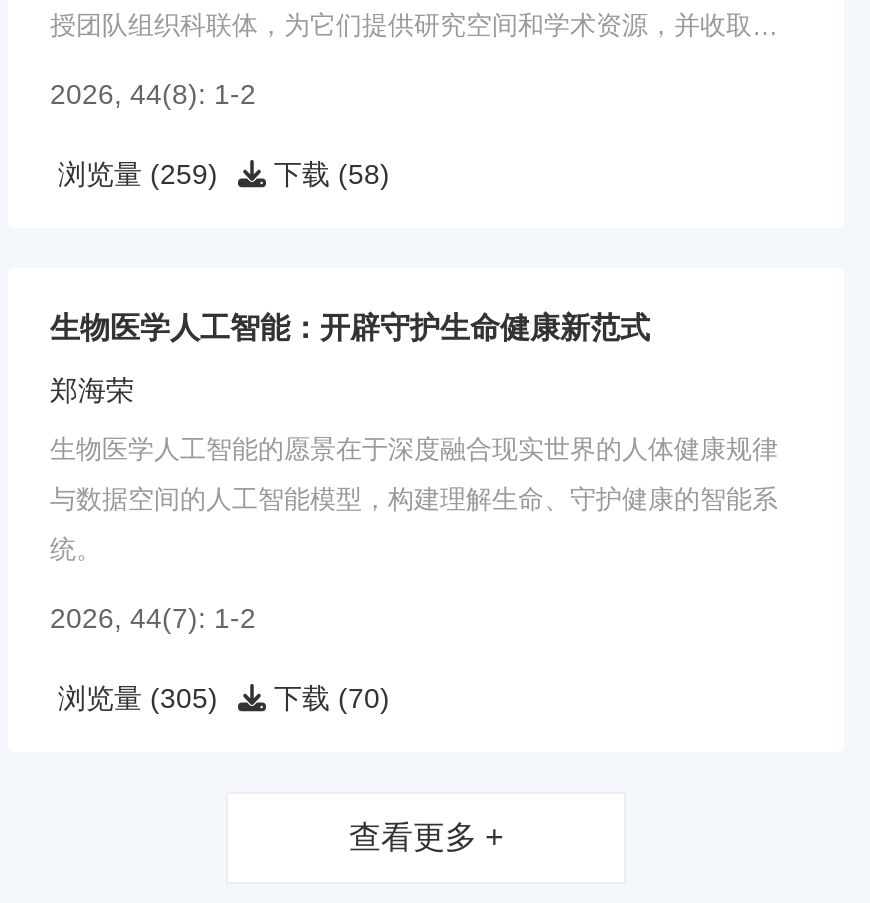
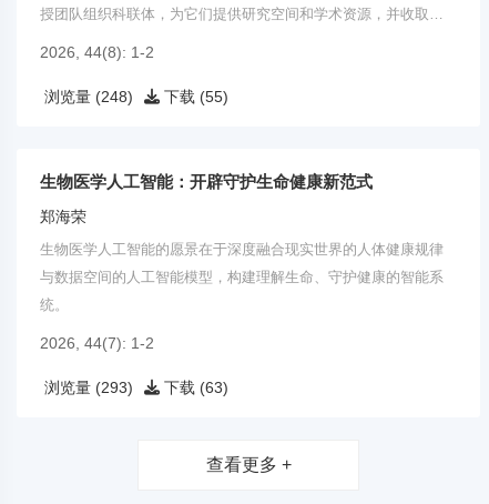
- 浏览量 (259)
+ 浏览量 (248)

- 下载 (58)
+ 下载 (55)

- 浏览量 (305)
+ 浏览量 (293)

- 下载 (70)
+ 下载 (63)
